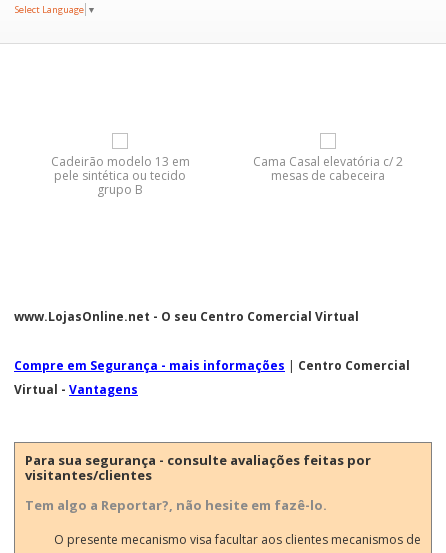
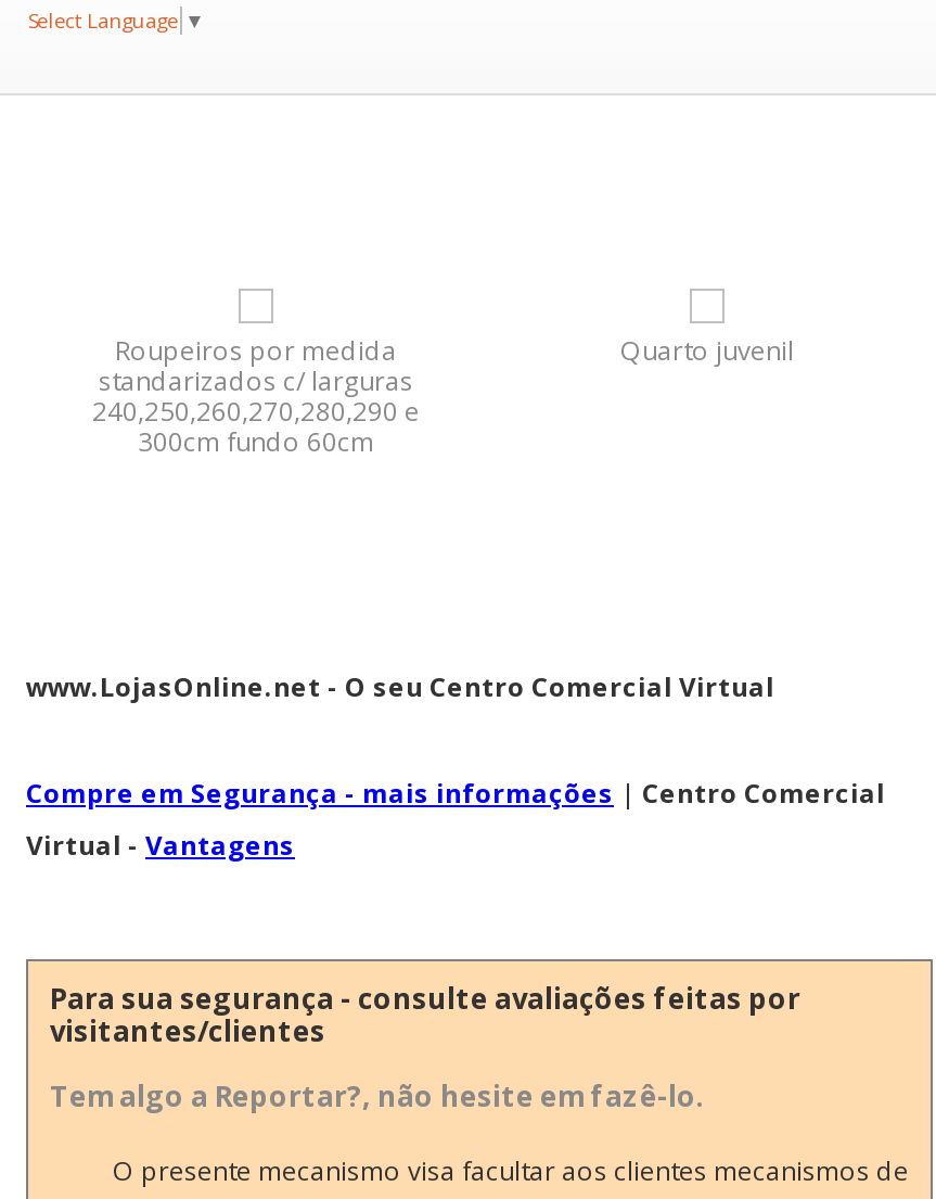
- Cadeirão modelo 13 em
- pele sintética ou tecido
- grupo B
+ Roupeiros por medida
+ standarizados c/ larguras
+ 240,250,260,270,280,290 e
+ 300cm fundo 60cm

- Cama Casal elevatória c/ 2
- mesas de cabeceira
+ Quarto juvenil
